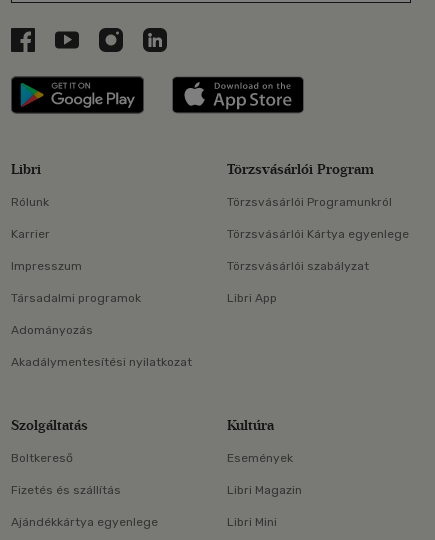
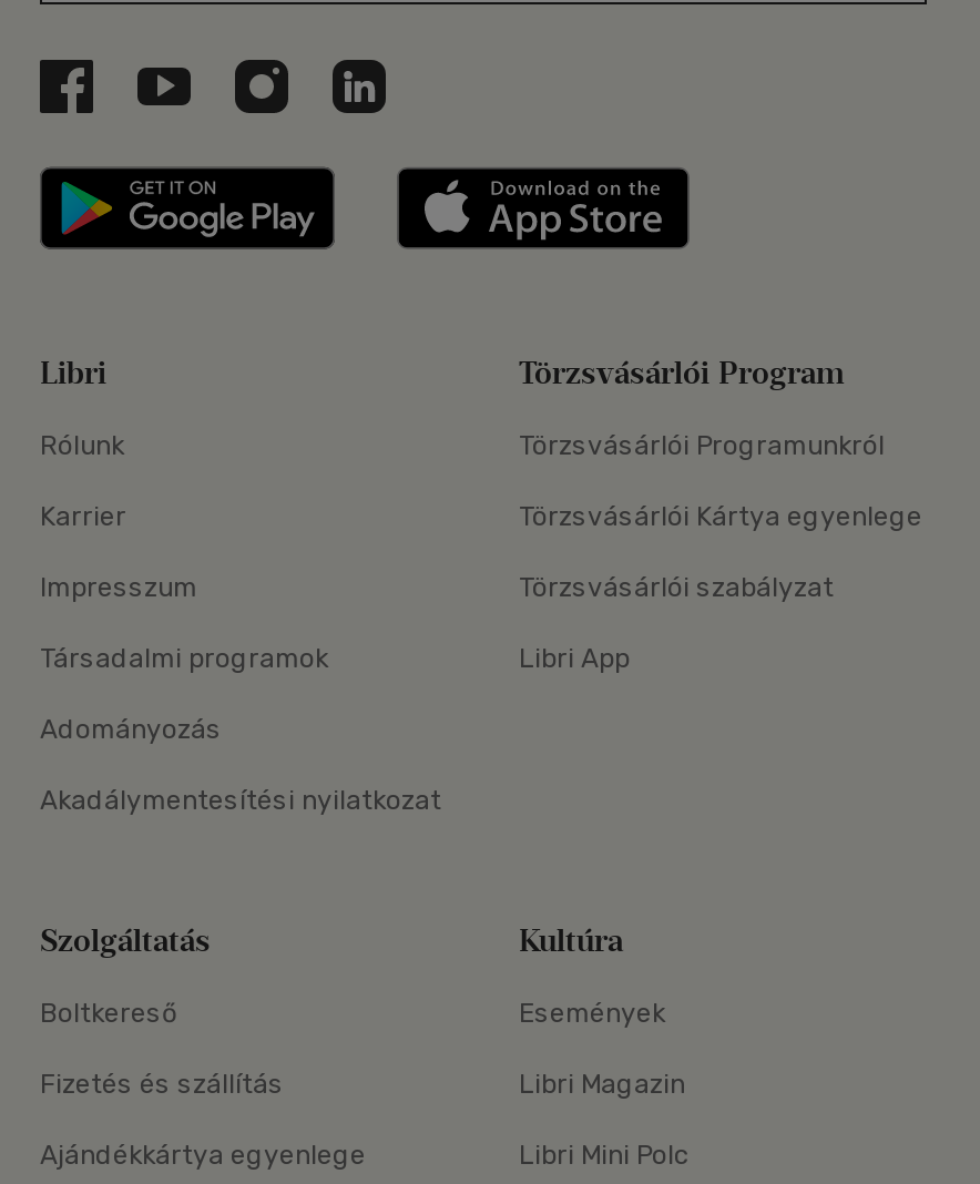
- Libri Mini
+ Libri Mini Polc
